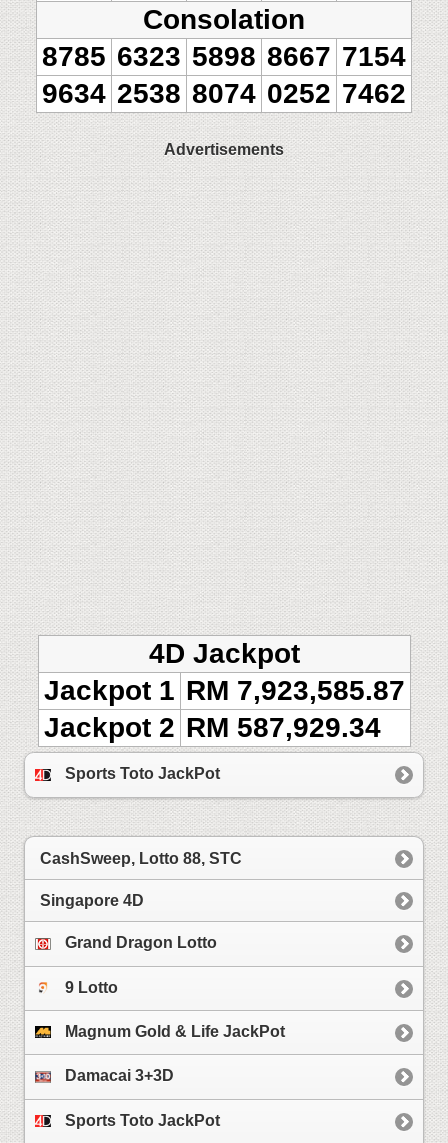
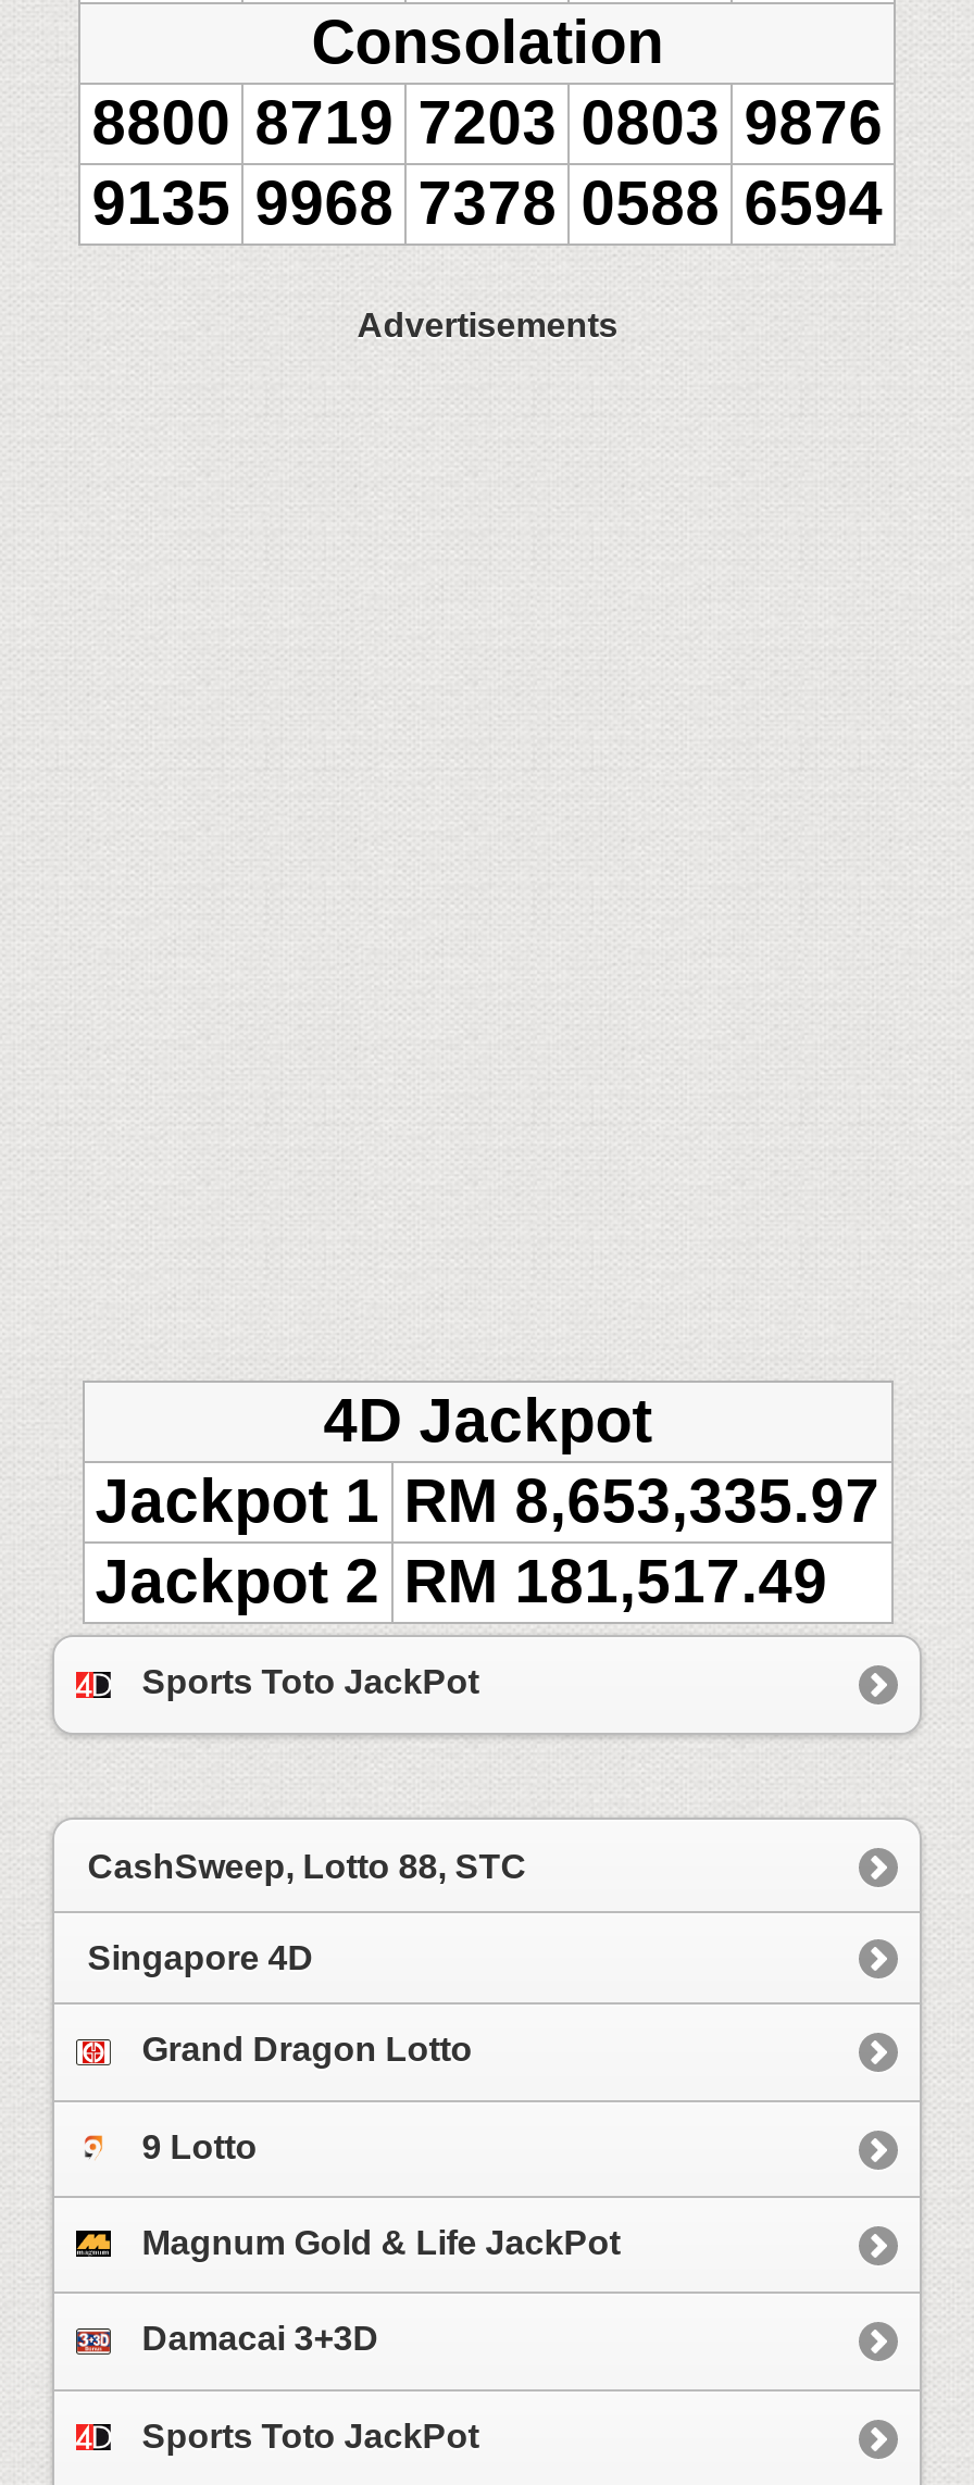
- 8785 6323 5898 8667 7154
+ 8800 8719 7203 0803 9876

- 9634 2538 8074 0252 7462
+ 9135 9968 7378 0588 6594

- Jackpot 1 RM 7,923,585.87
+ Jackpot 1 RM 8,653,335.97

- Jackpot 2 RM 587,929.34
+ Jackpot 2 RM 181,517.49
